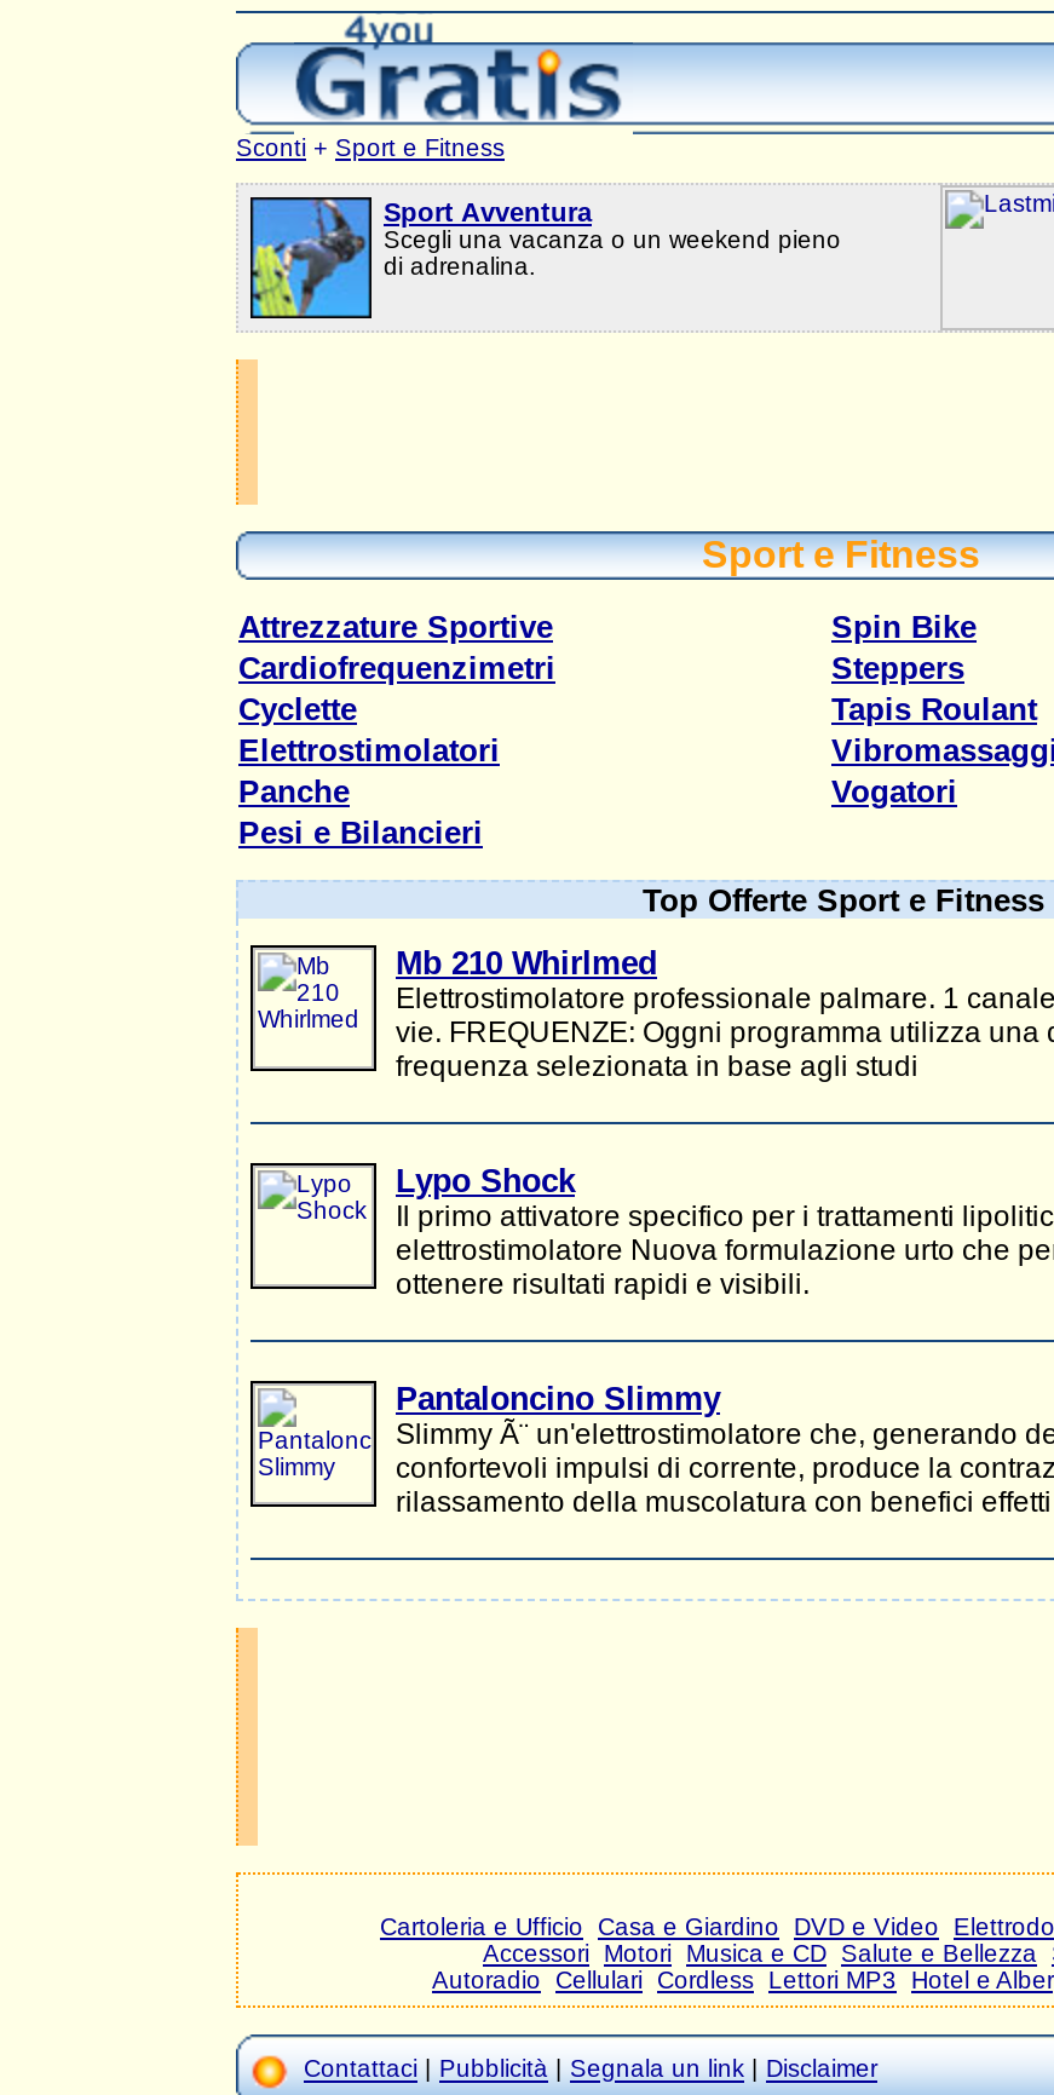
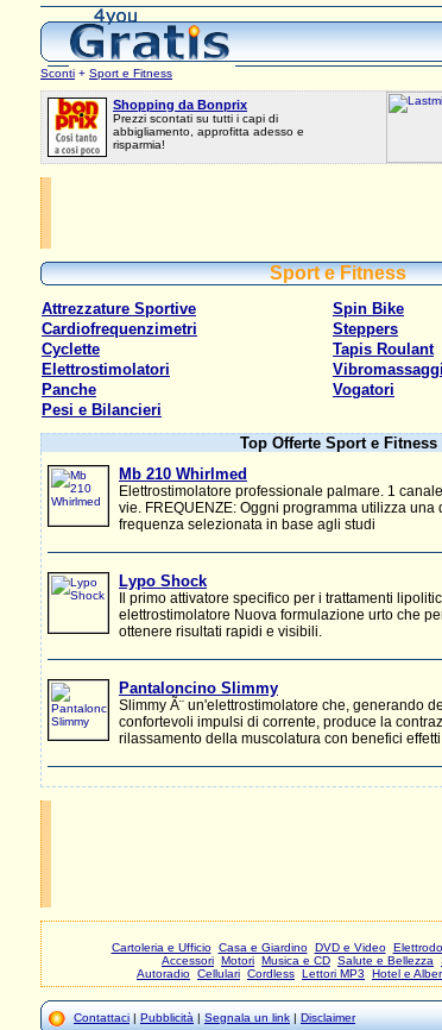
- [image]
- Sport Avventura
- Scegli una vacanza o un weekend pieno
- di adrenalina.
+ [image]
+ Shopping da Bonprix
+ Prezzi scontati su tutti i capi di
+ abbigliamento, approfitta adesso e
+ risparmia!
